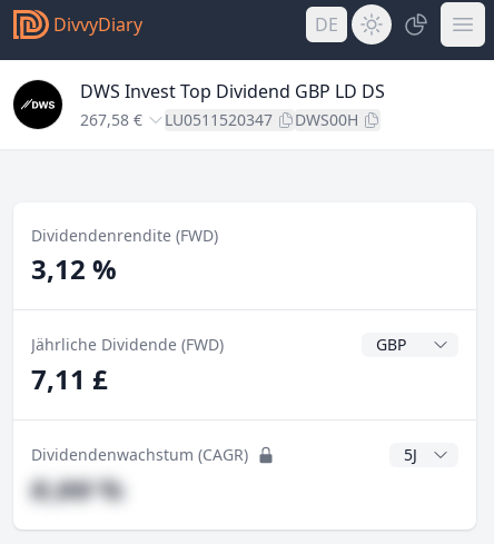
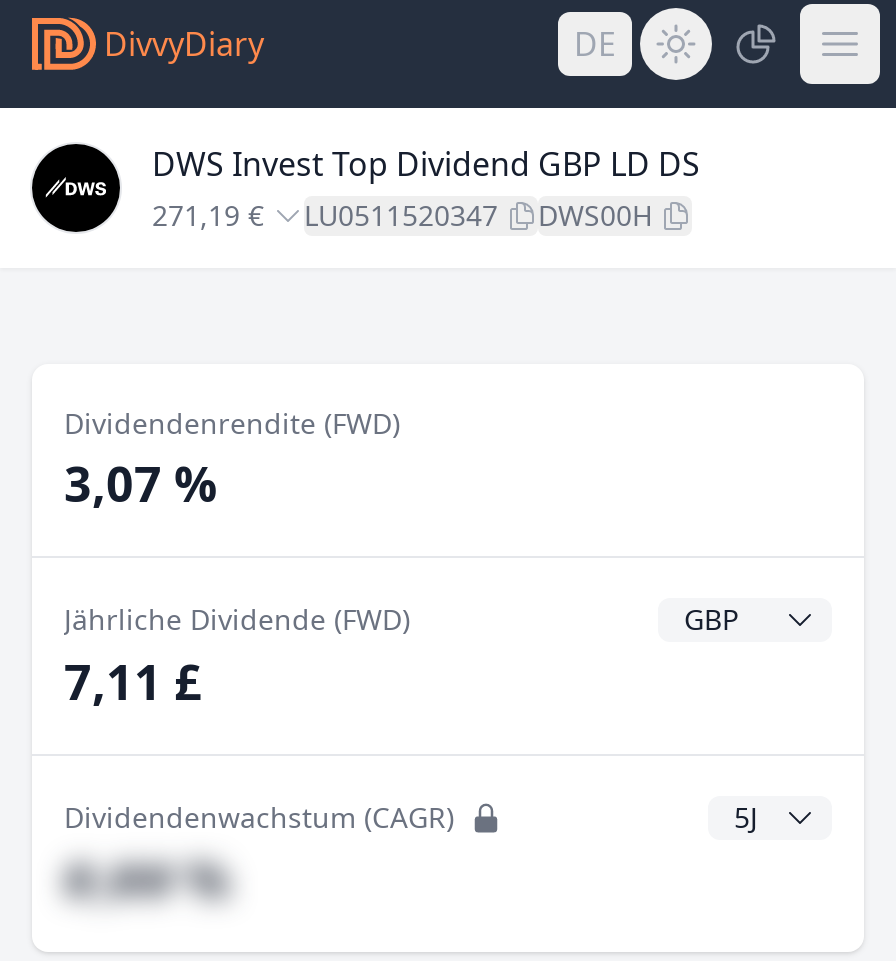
- 267,58 € LU0511520347 DWS00H
+ 271,19 € LU0511520347 DWS00H

- 3,12 %
+ 3,07 %
